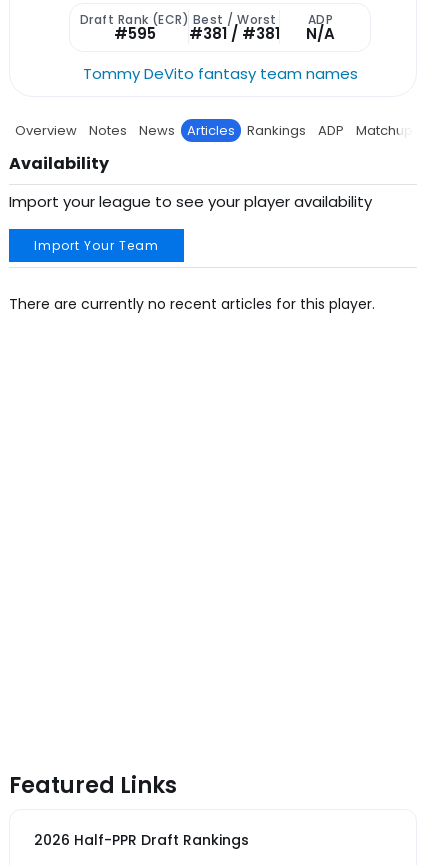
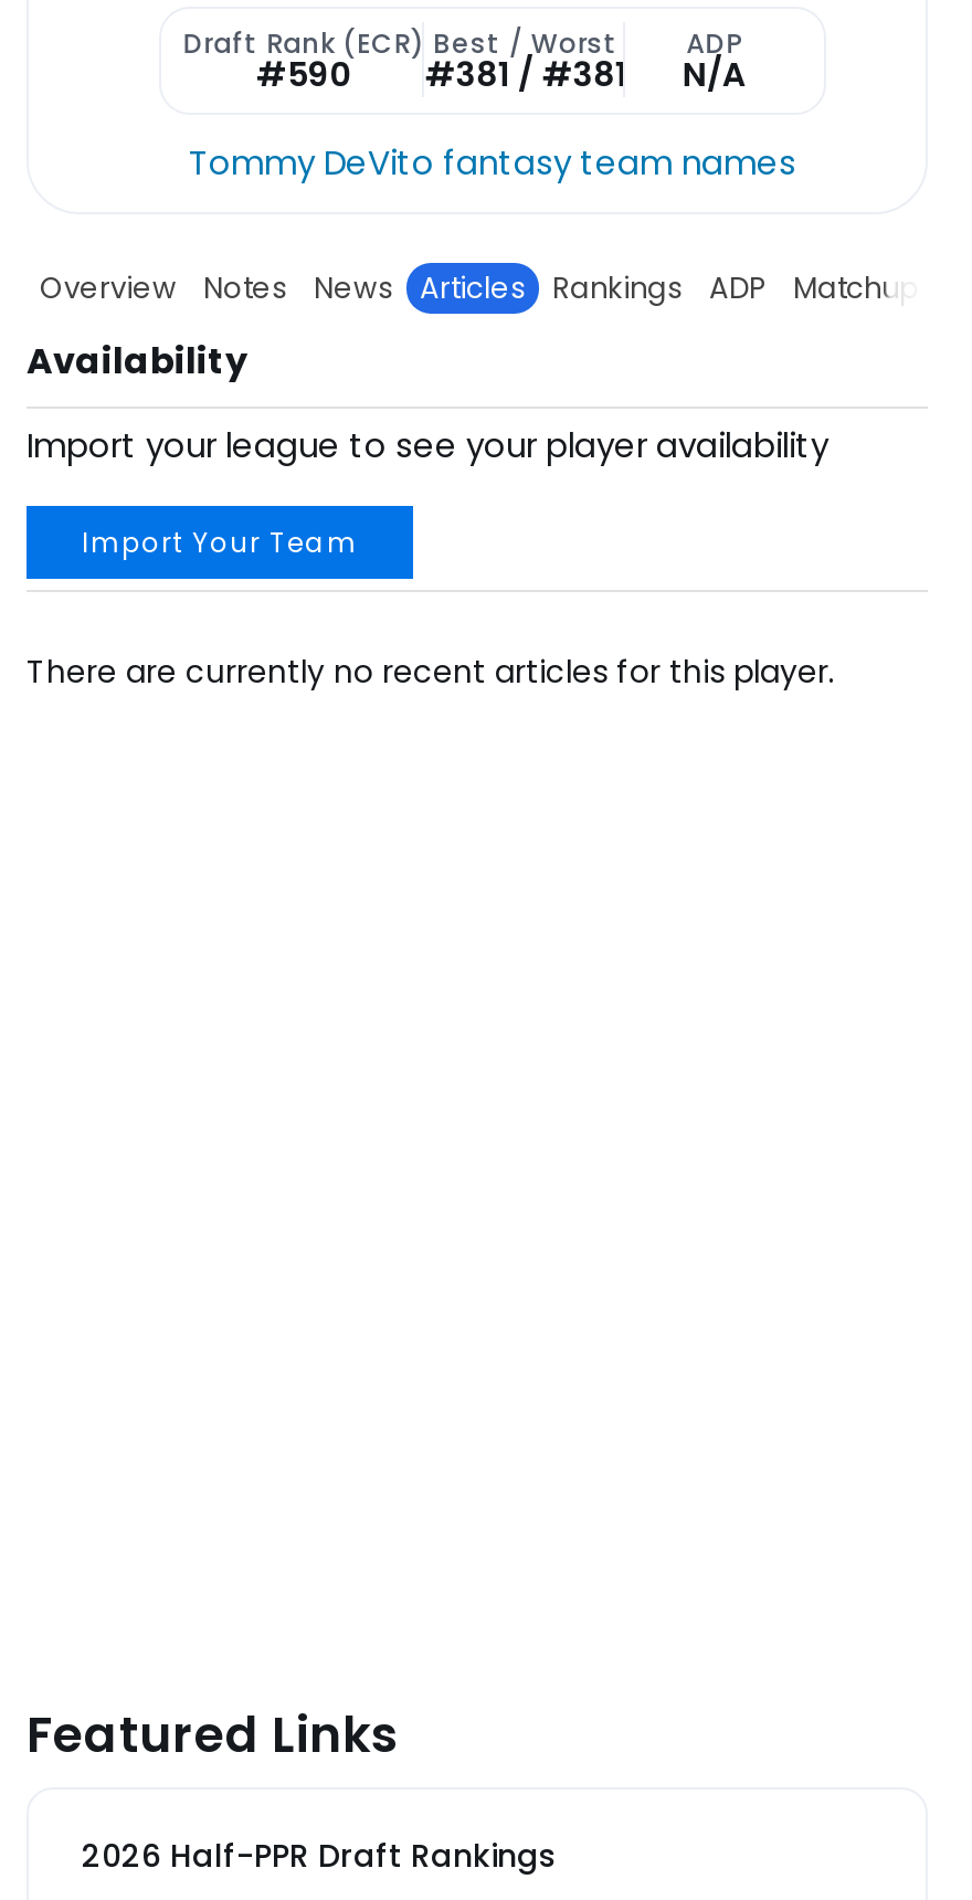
- #595 #381 / #381 N/A
+ #590 #381 / #381 N/A
